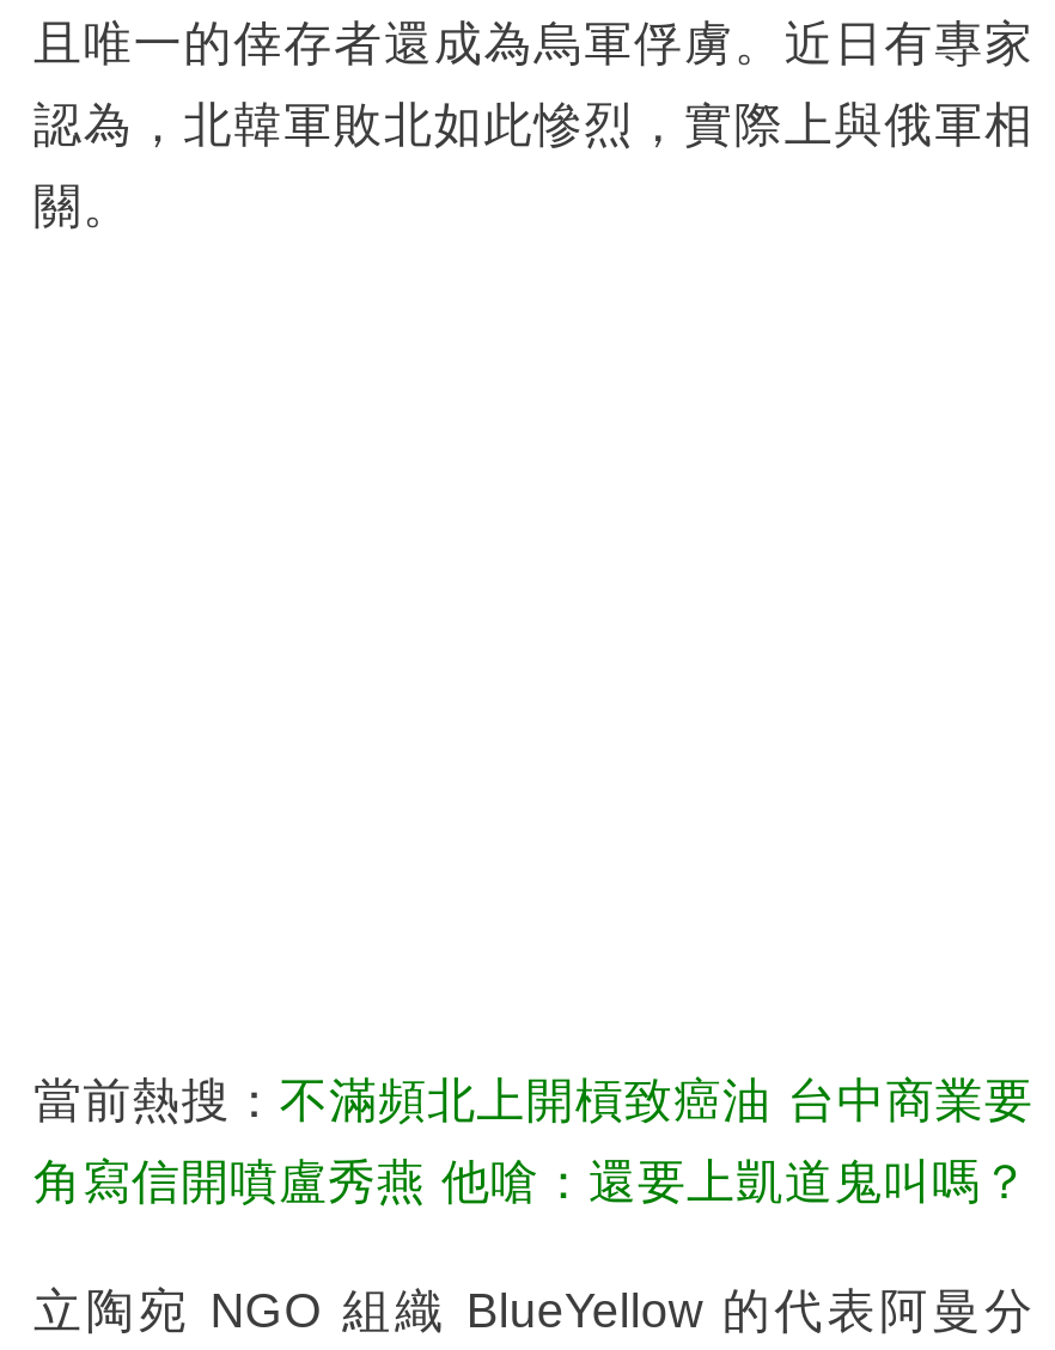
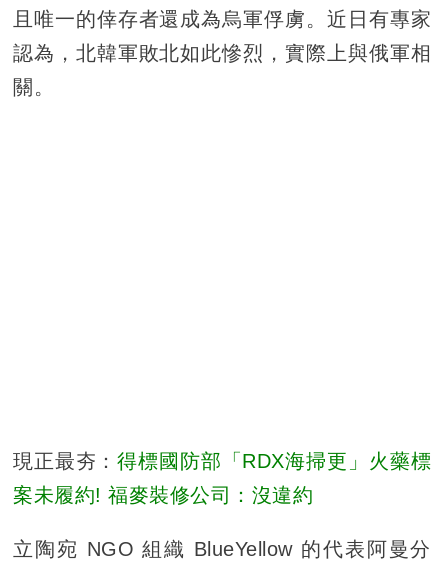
- 當前熱搜：不滿頻北上開槓致癌油 台中商業要
+ 現正最夯：得標國防部「RDX海掃更」火藥標

- 角寫信開噴盧秀燕 他嗆：還要上凱道鬼叫嗎？
+ 案未履約! 福麥裝修公司：沒違約
